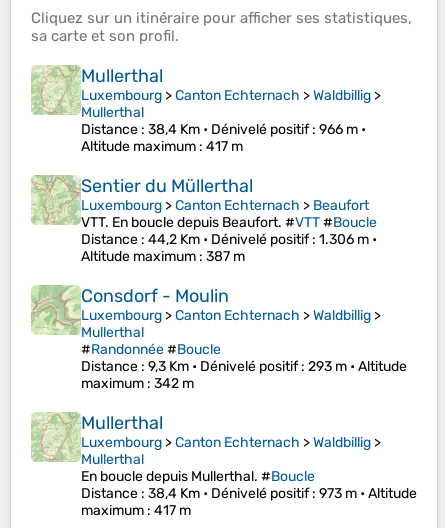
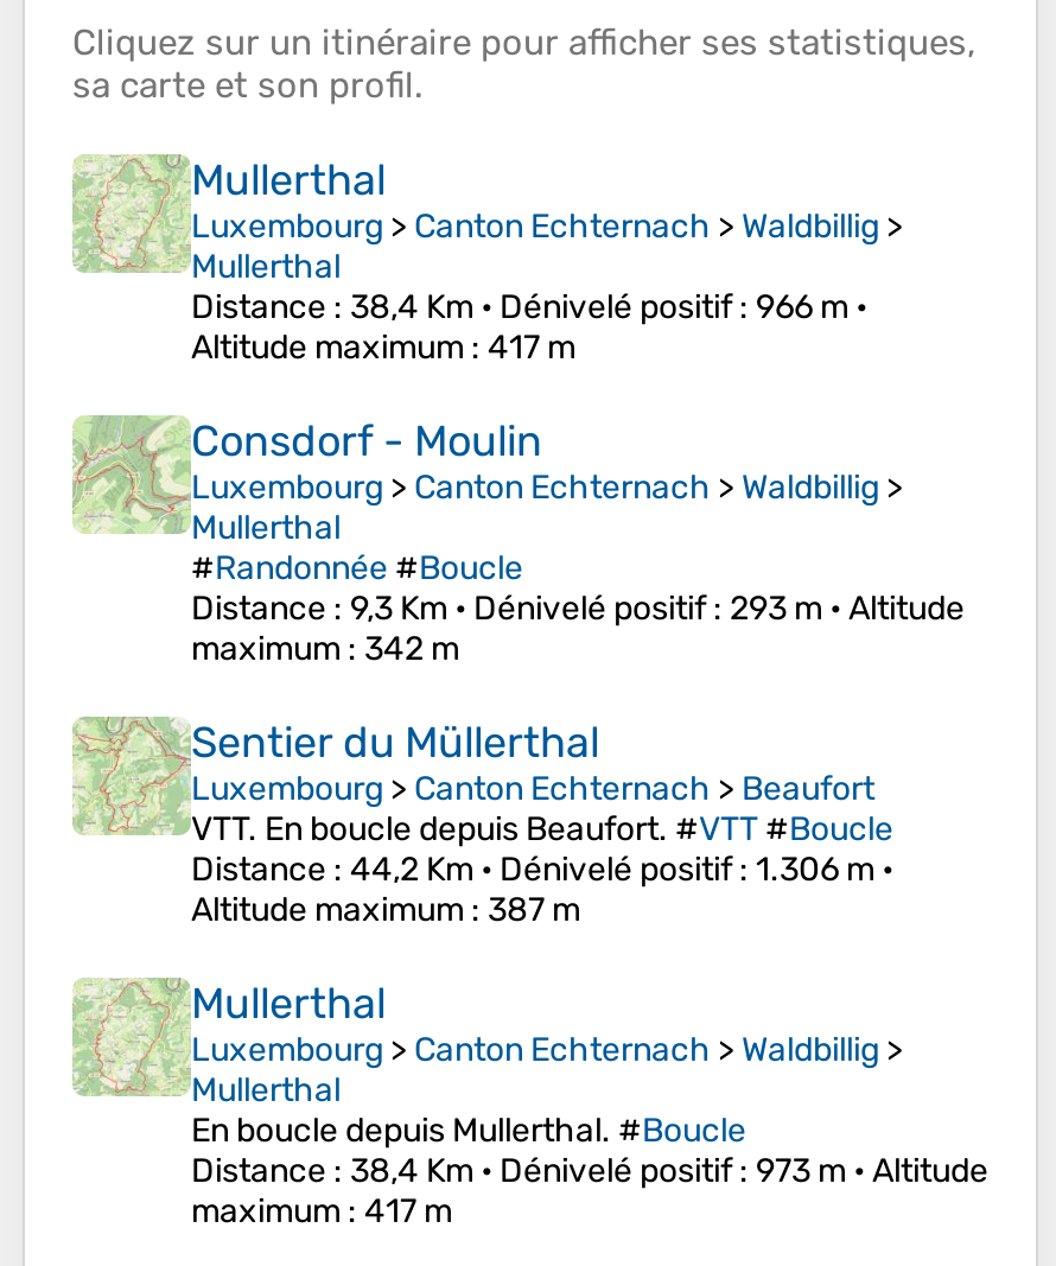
moved down: [image] | Sentier du Müllerthal | Luxembourg > Canton Echternach > Beaufort | VTT. En boucle depuis Beaufort. #VTT #Boucle | Distance: 44,2 Km • Dénivelé positif: 1.306 m • | Altitude maximum: 387 m

moved up: [image] | Consdorf - Moulin | Luxembourg > Canton Echternach > Waldbillig > | Mullerthal | #Randonnée #Boucle | Distance: 9,3 Km • Dénivelé positif: 293 m • Altitude | maximum: 342 m
